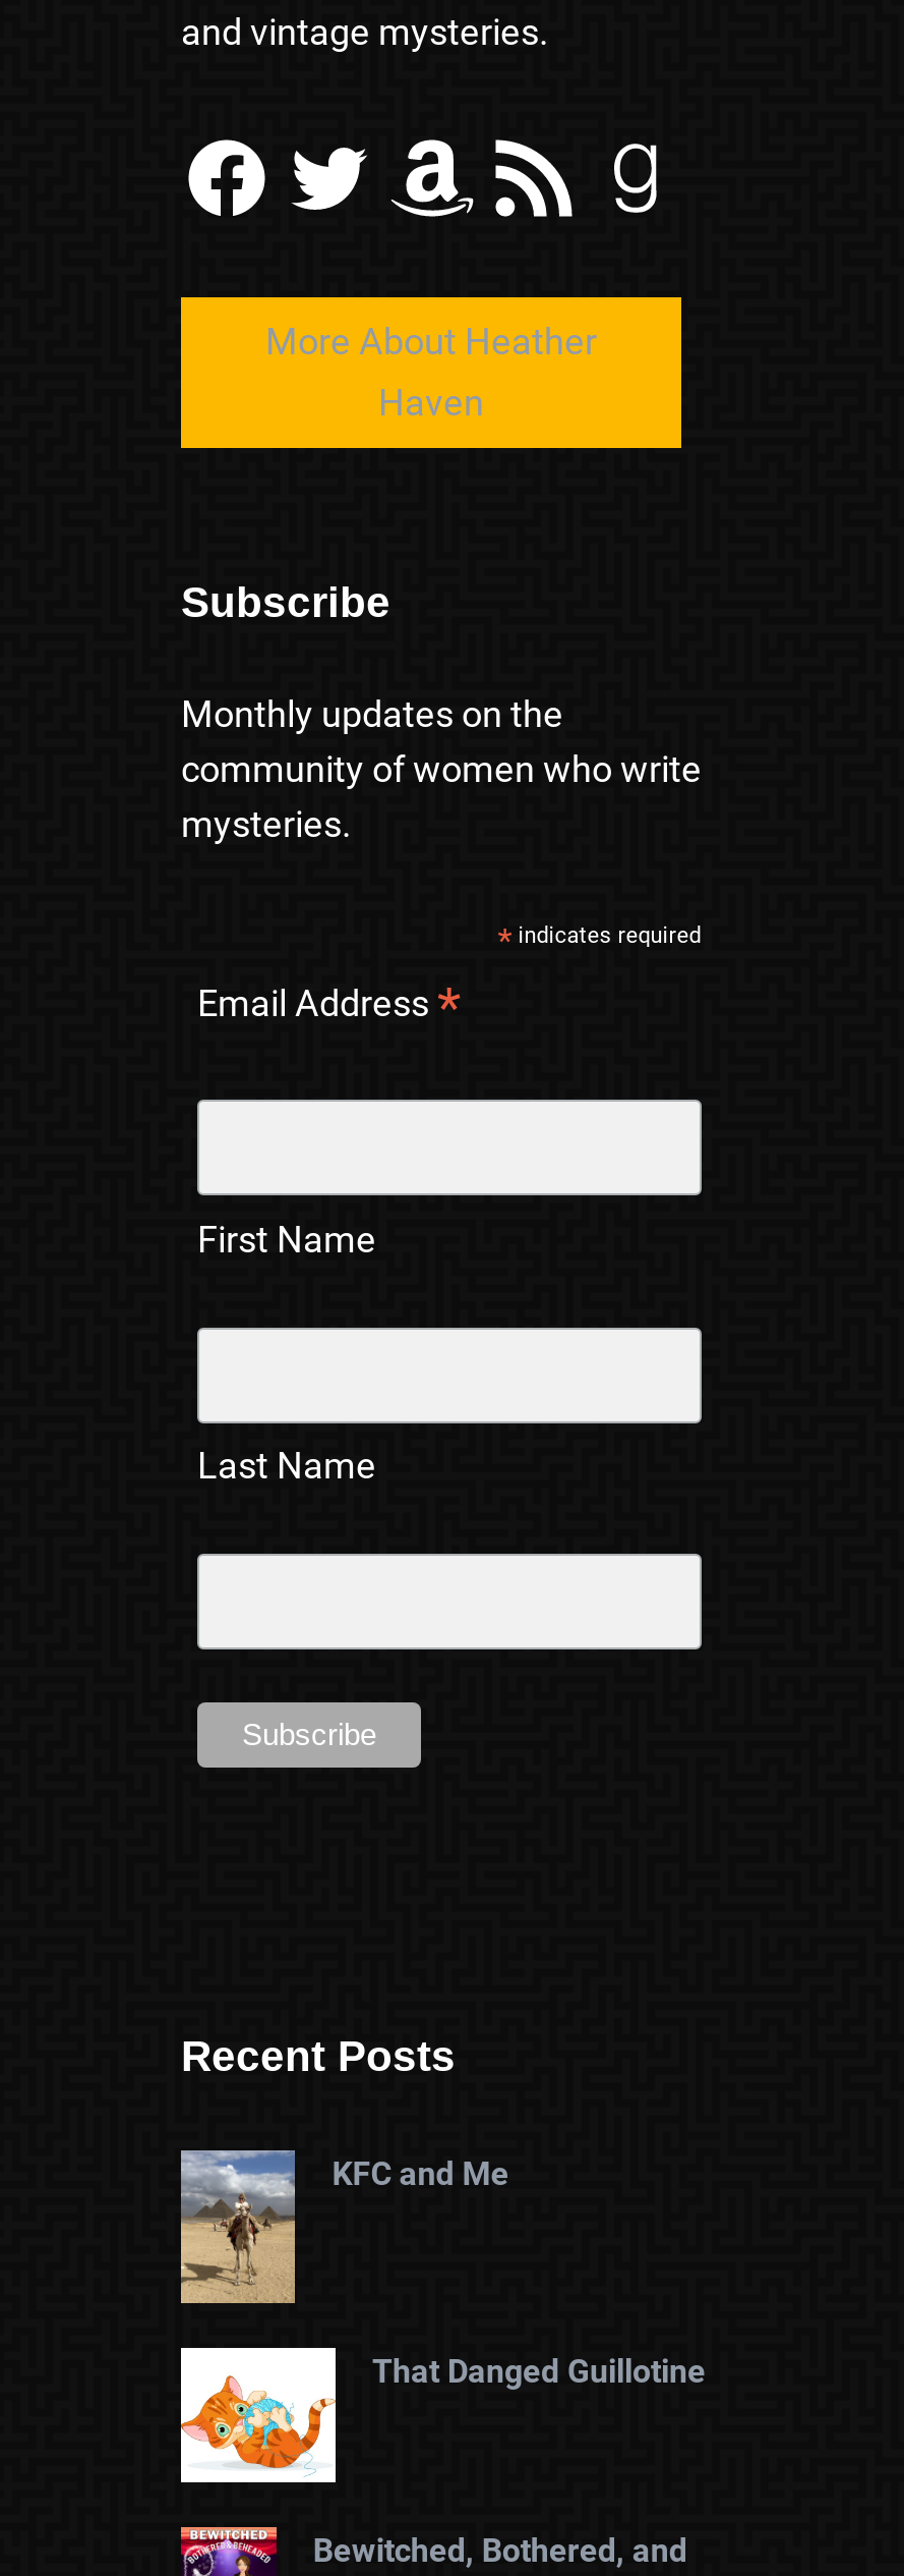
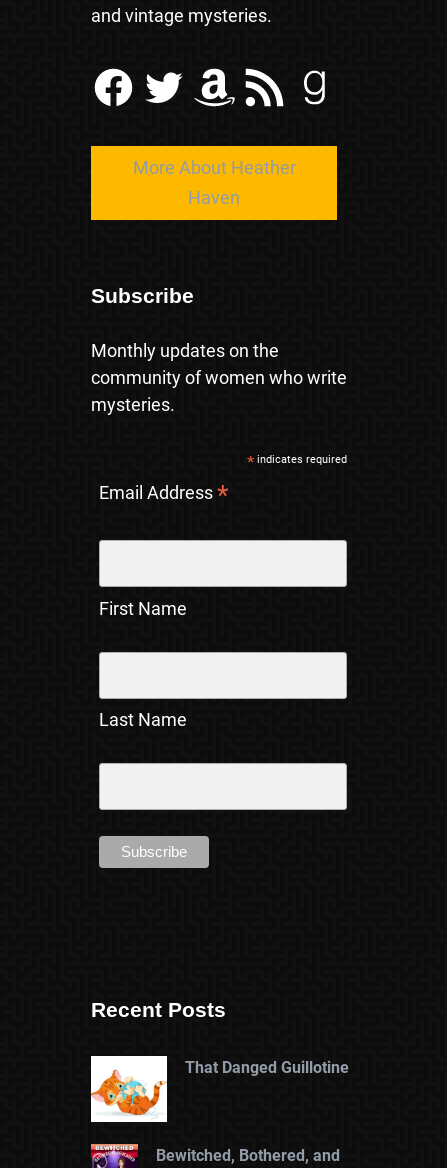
- [image]
- KFC and Me
